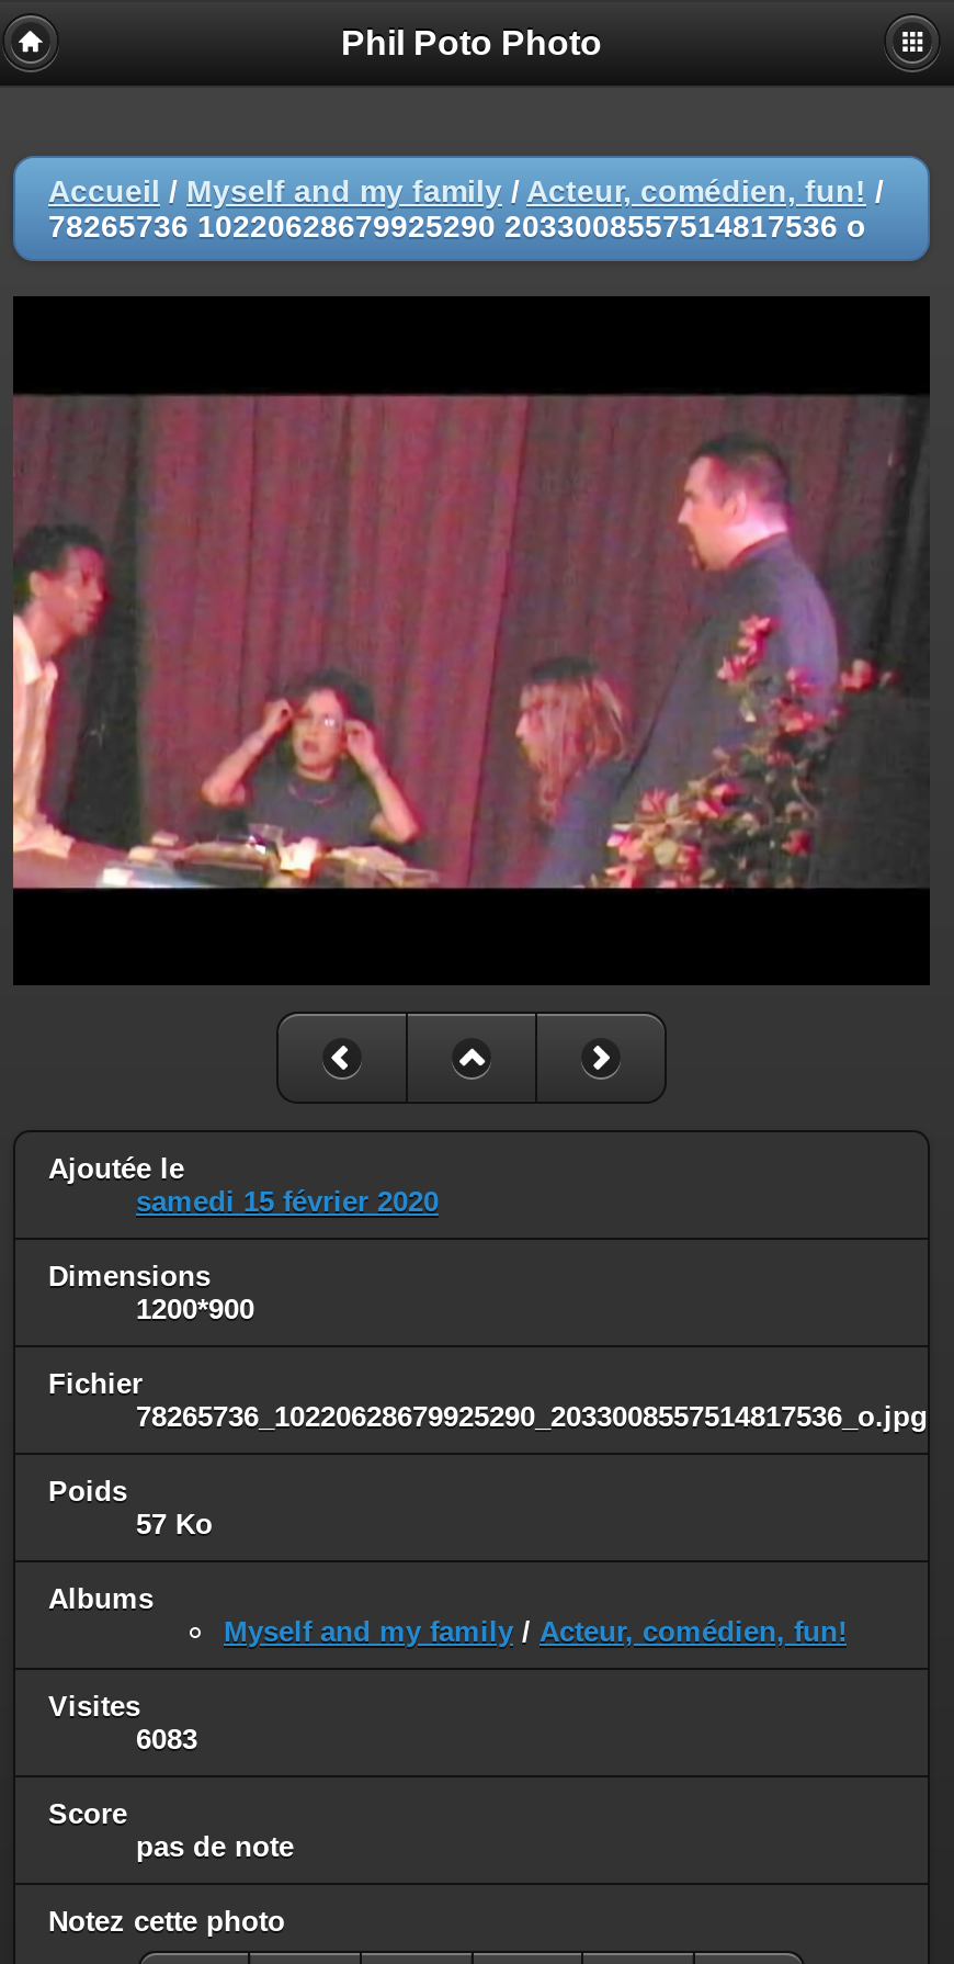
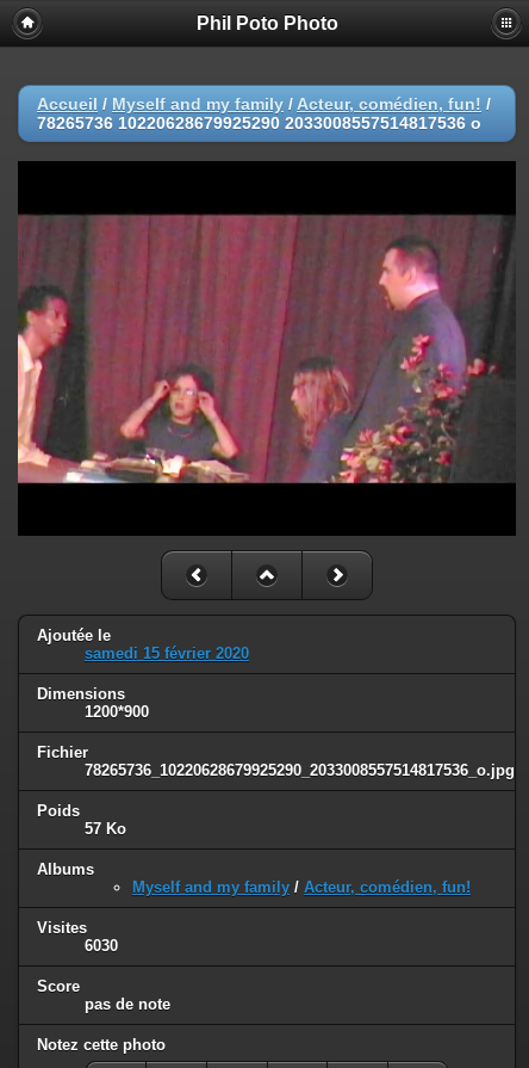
- 6083
+ 6030
